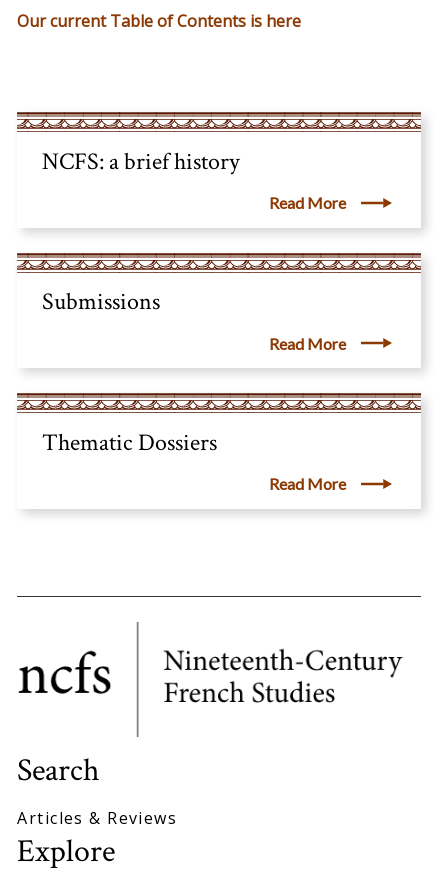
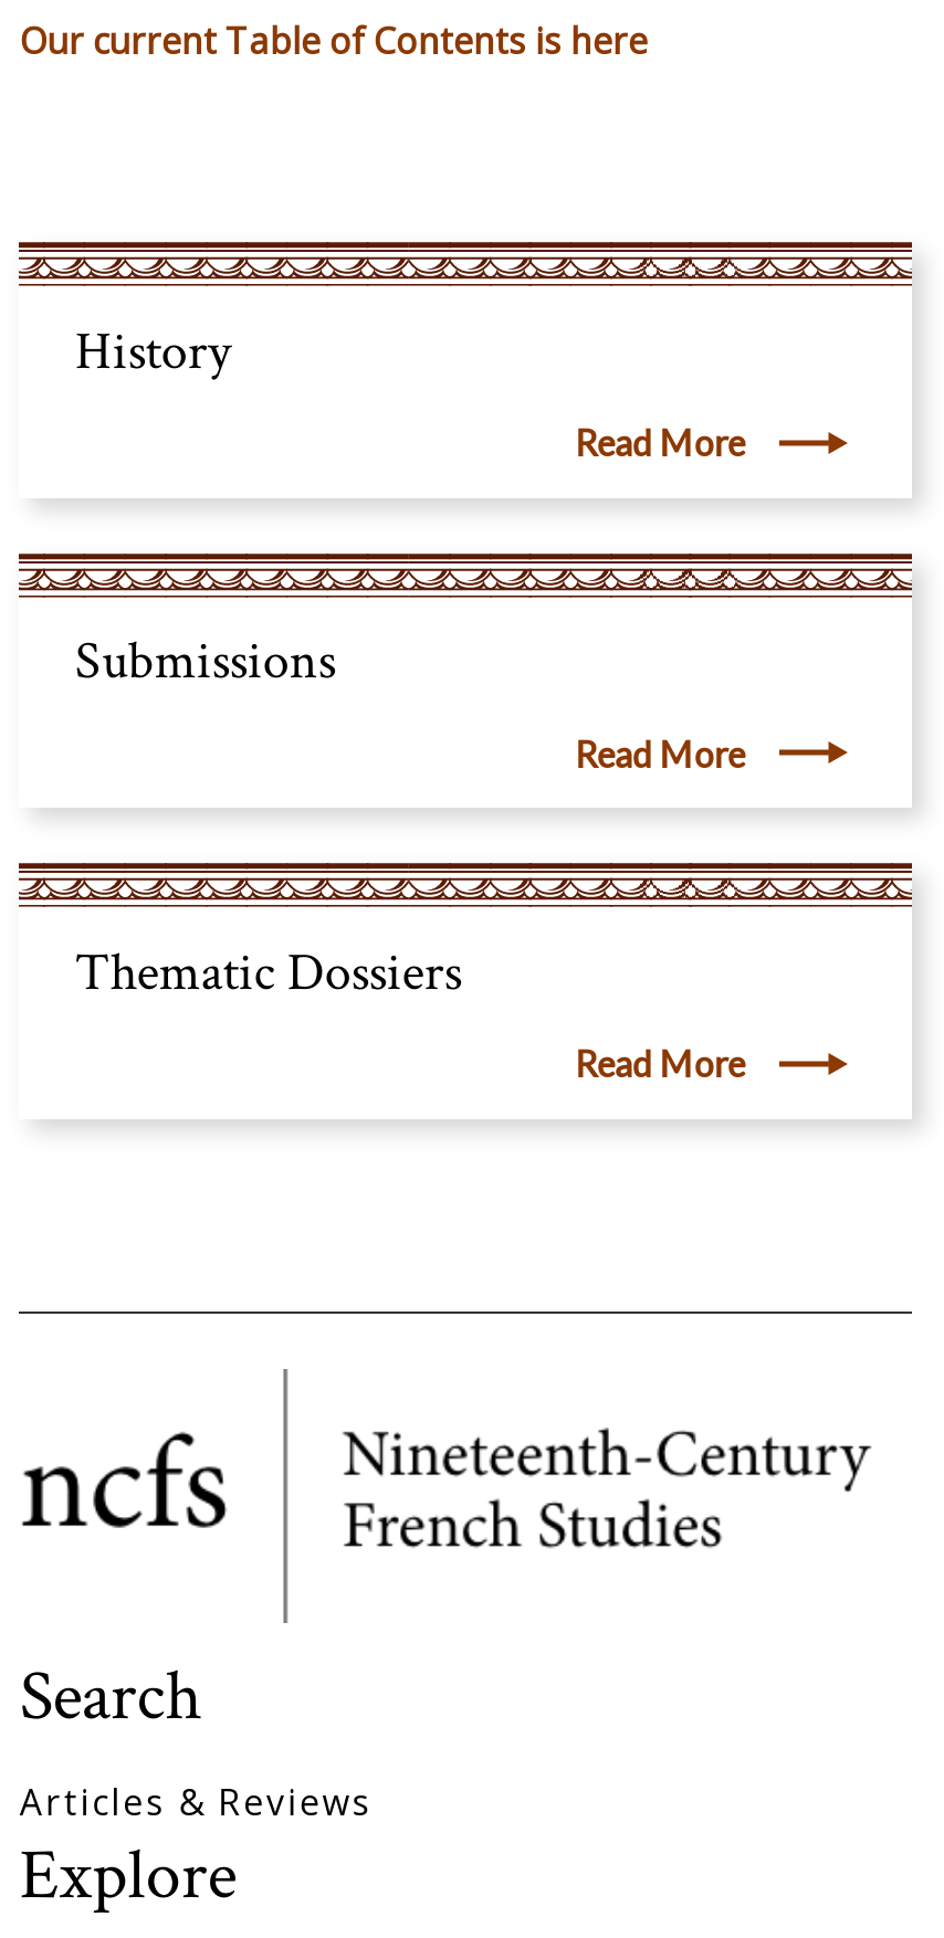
- NCFS: a brief history
+ History
